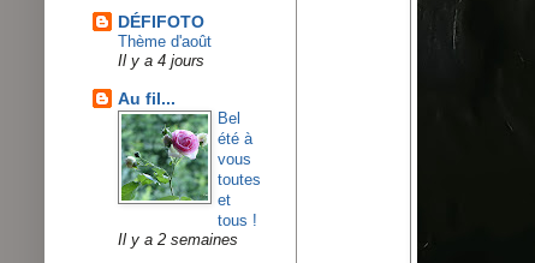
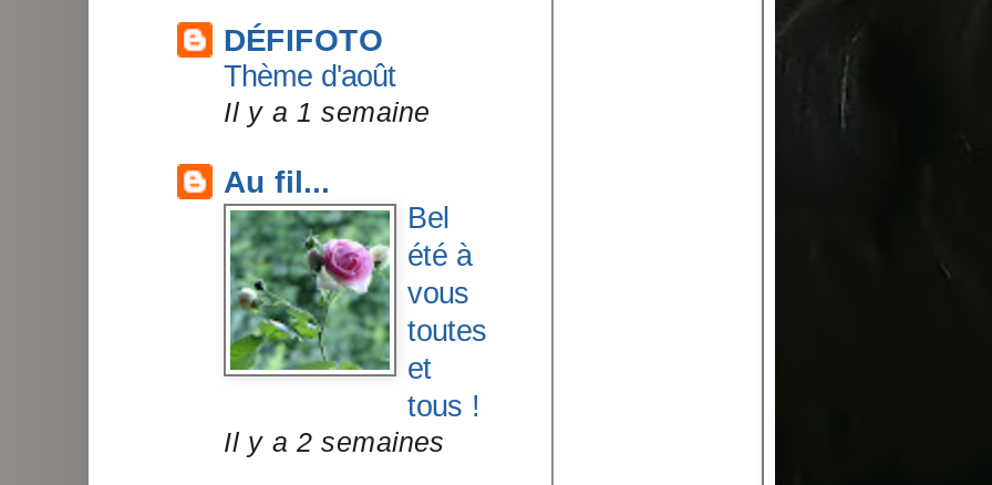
- Il y a 4 jours
+ Il y a 1 semaine
